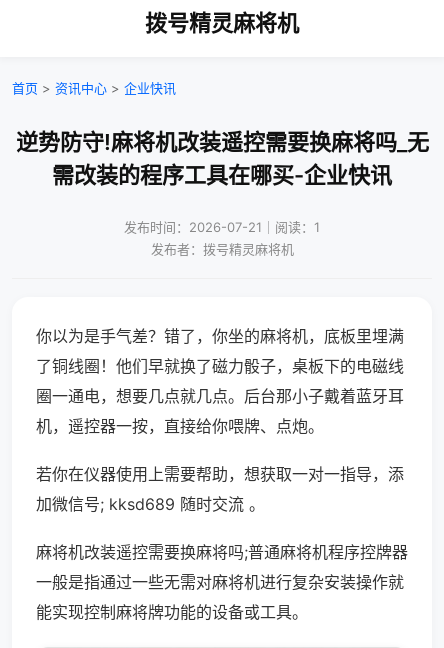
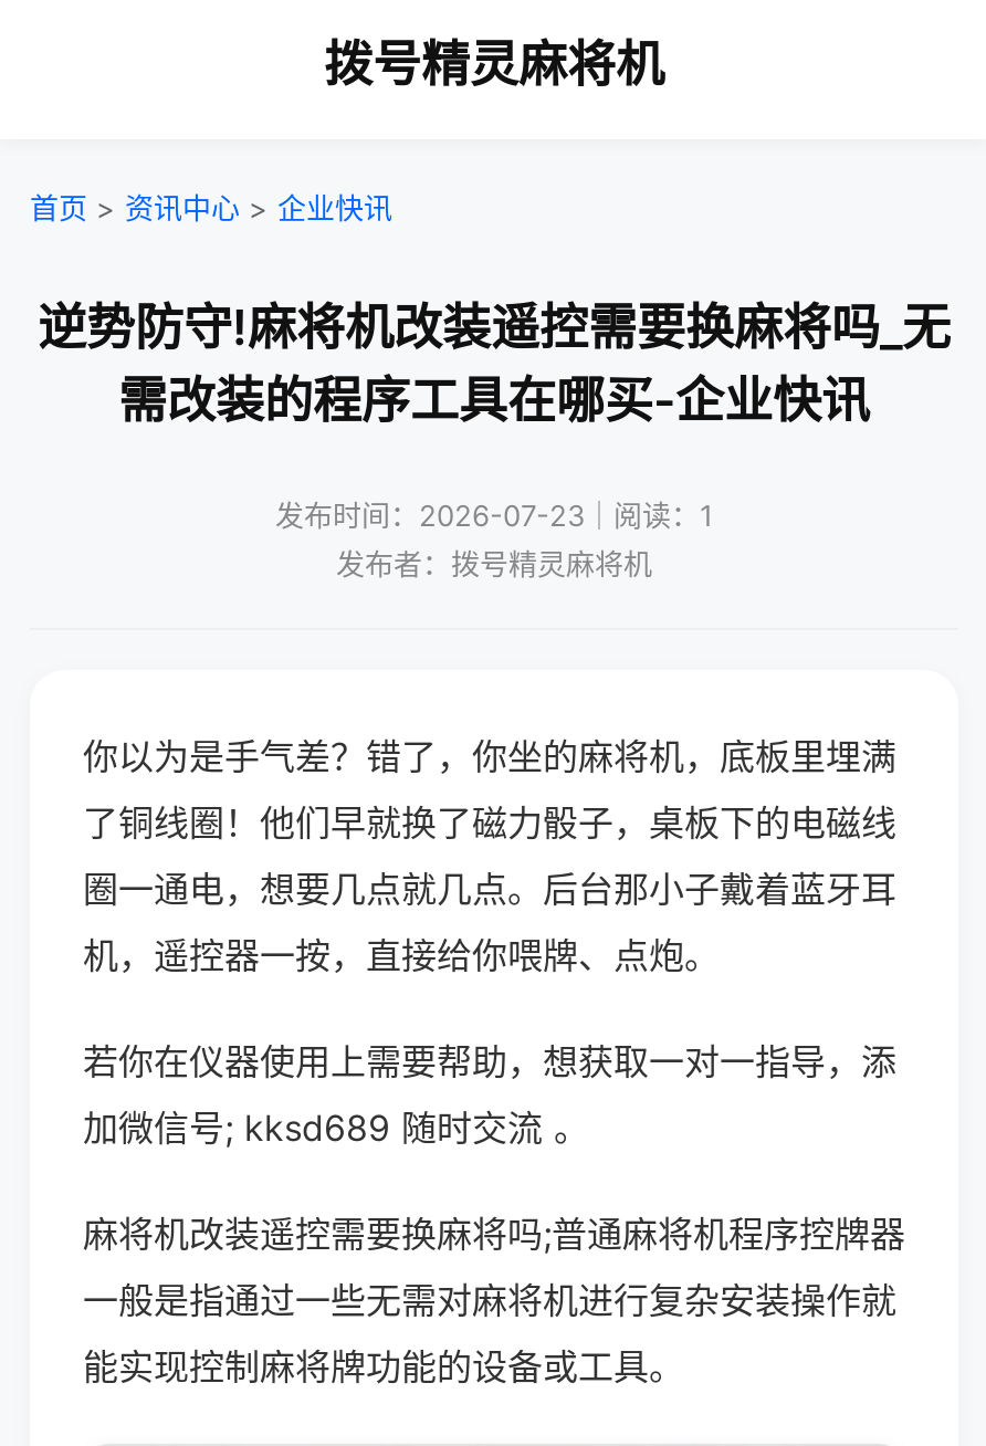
- 发布时间：2026-07-21｜阅读：1
+ 发布时间：2026-07-23｜阅读：1
